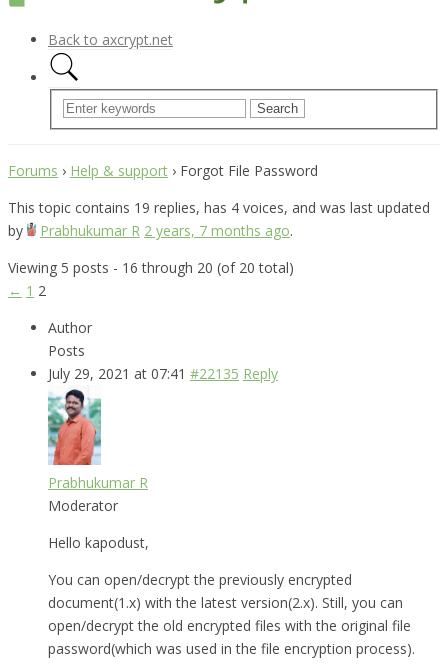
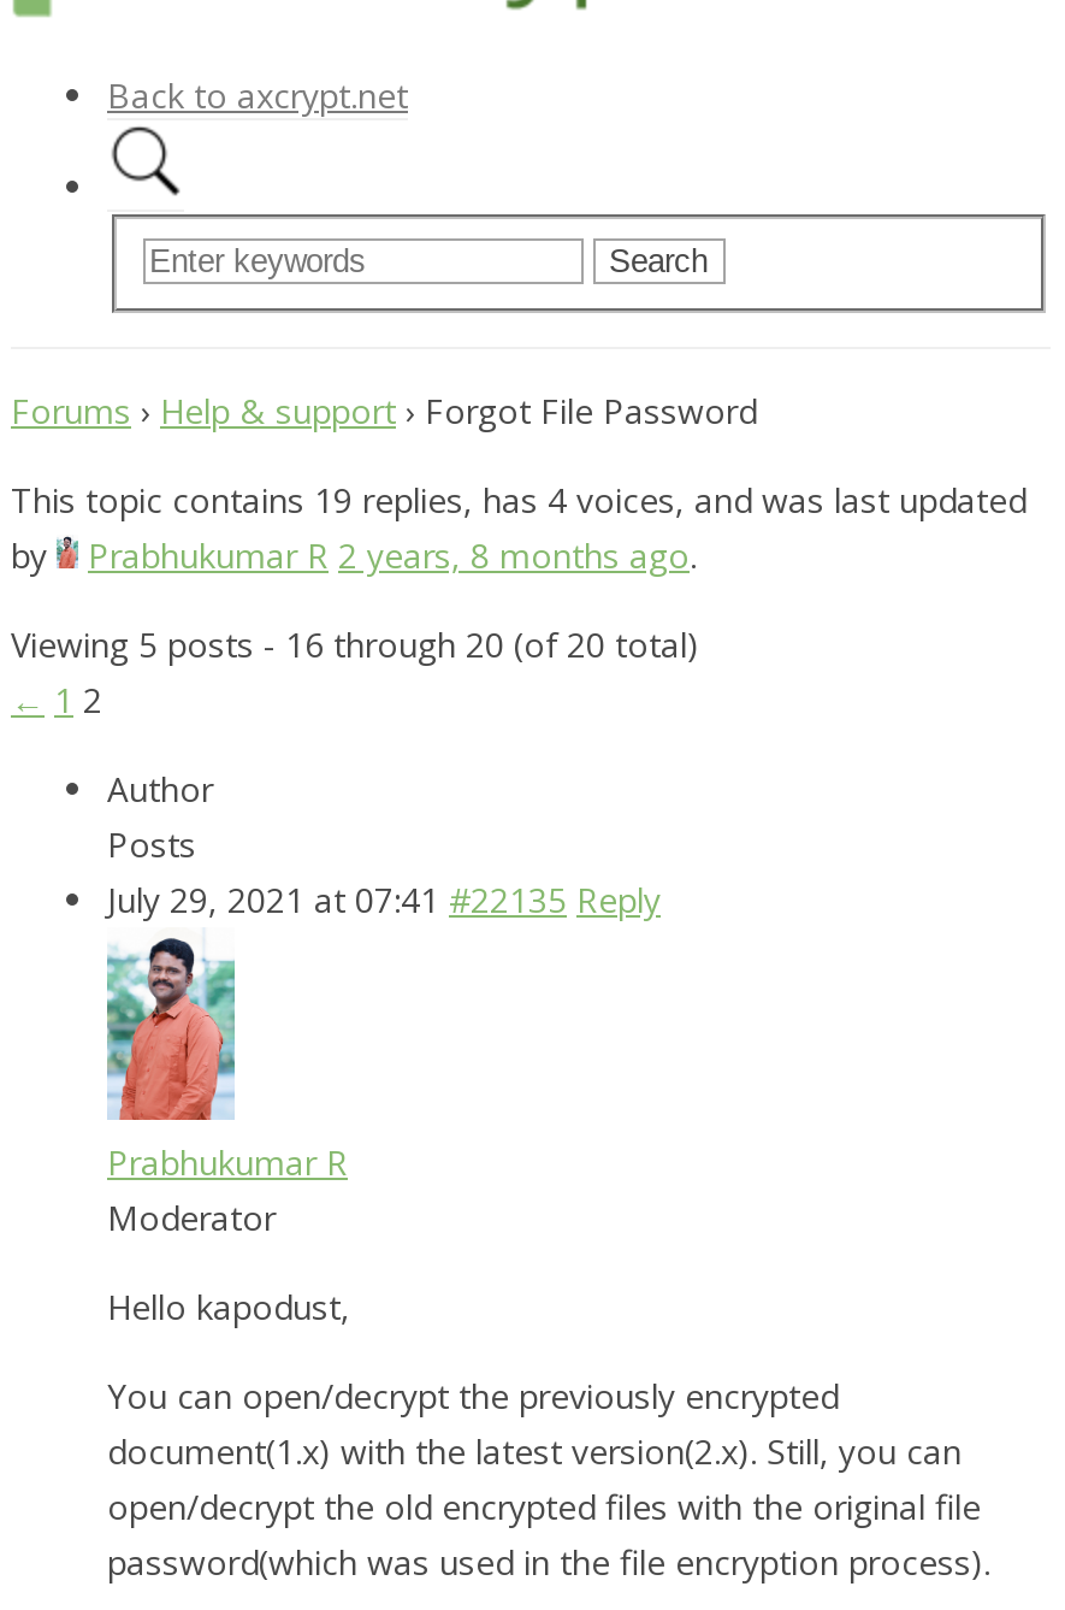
- Prabhukumar R 2 years, 7 months ago.
+ Prabhukumar R 2 years, 8 months ago.
